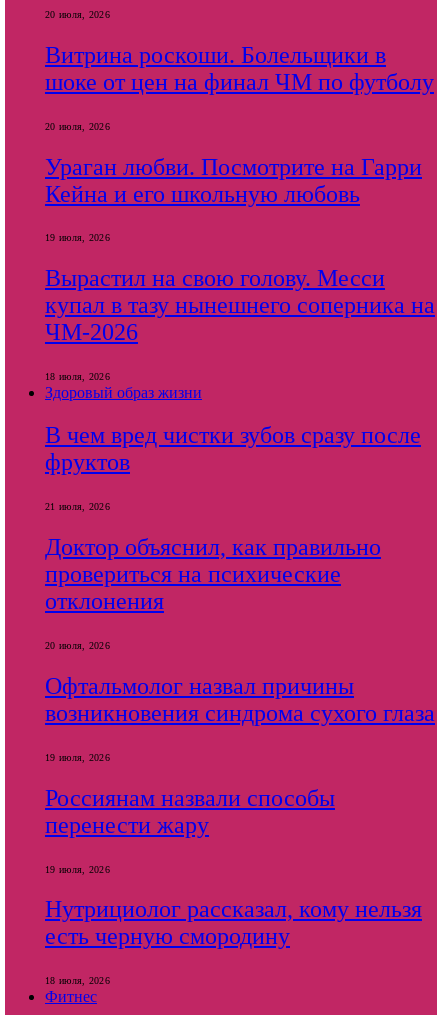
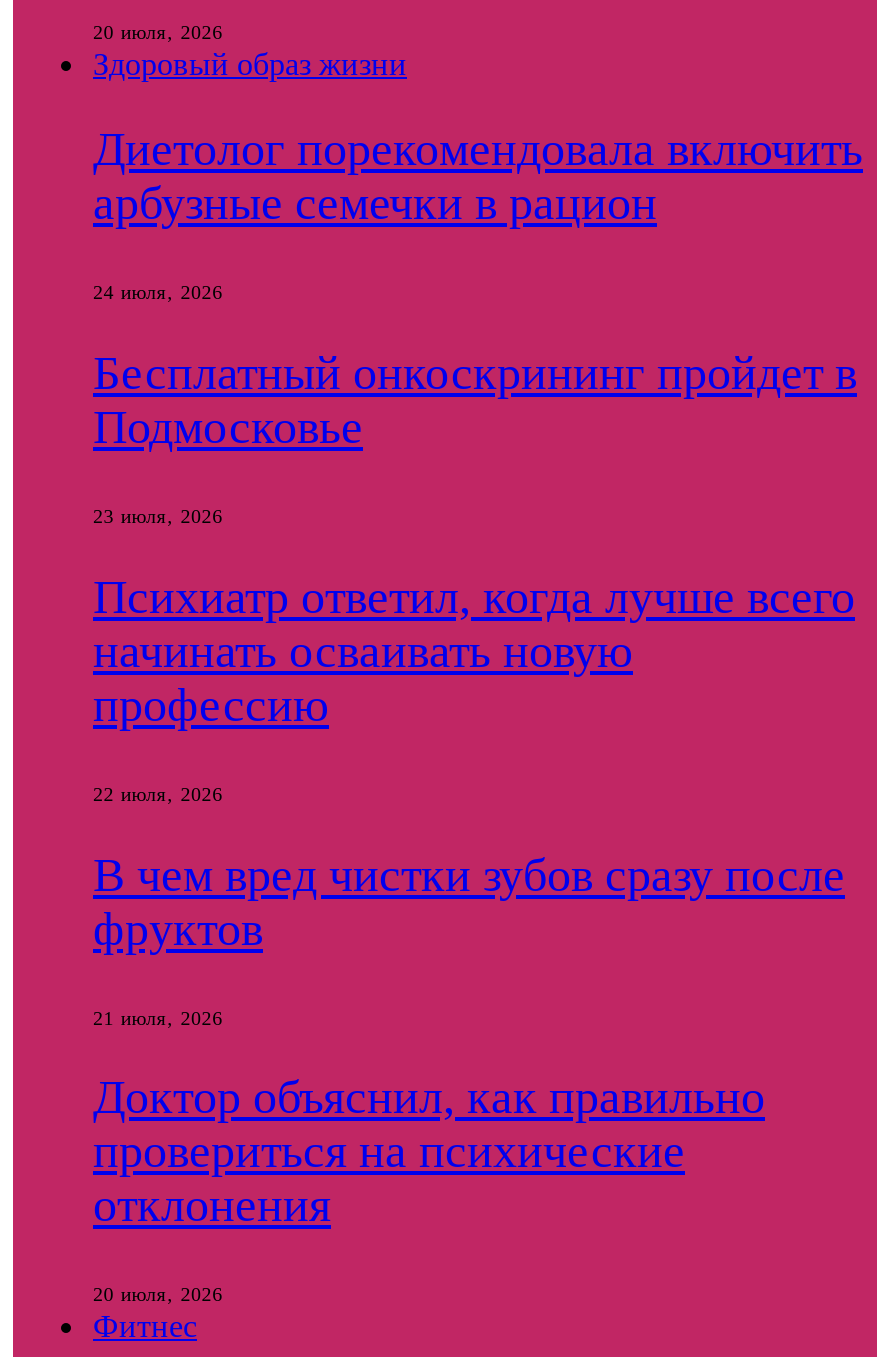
- Витрина роскоши. Болельщики в
- шоке от цен на финал ЧМ по футболу
- 20 июля, 2026
- Ураган любви. Посмотрите на Гарри
- Кейна и его школьную любовь
- 19 июля, 2026
- Вырастил на свою голову. Месси
- купал в тазу нынешнего соперника на
- ЧМ-2026
- 18 июля, 2026

moved up: Здоровый образ жизни

+ Диетолог порекомендовала включить
+ арбузные семечки в рацион
+ 24 июля, 2026
+ Бесплатный онкоскрининг пройдет в
+ Подмосковье
+ 23 июля, 2026
+ Психиатр ответил, когда лучше всего
+ начинать осваивать новую
+ профессию
+ 22 июля, 2026

- Офтальмолог назвал причины
- возникновения синдрома сухого глаза
- 19 июля, 2026
- Россиянам назвали способы
- перенести жару
- 19 июля, 2026
- Нутрициолог рассказал, кому нельзя
- есть черную смородину
- 18 июля, 2026
